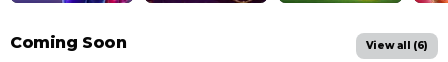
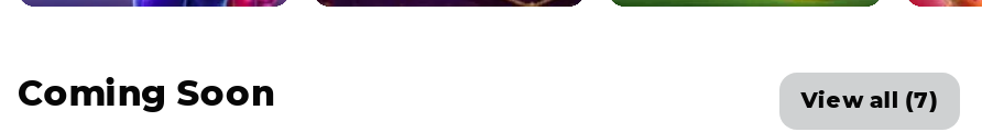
- View all (6)
+ View all (7)
